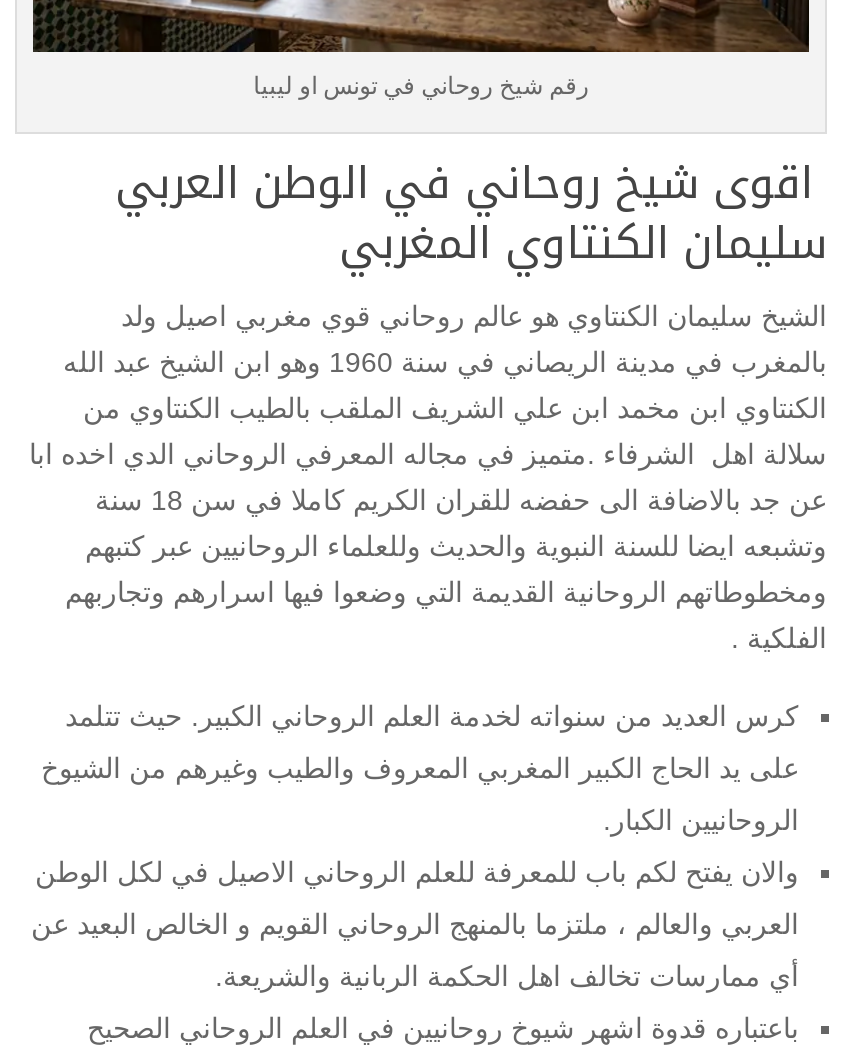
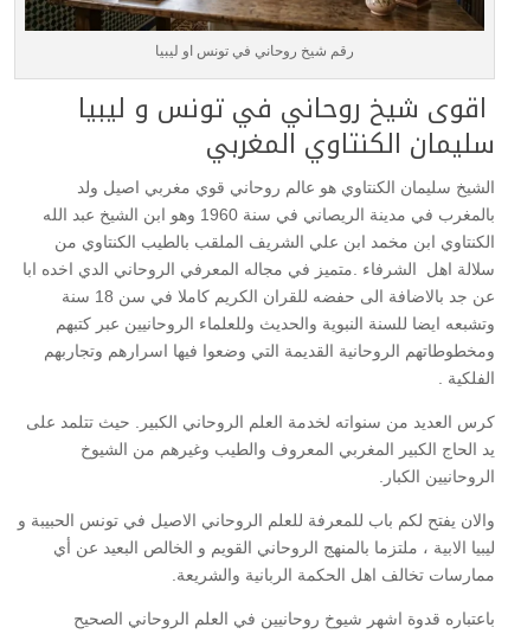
- اقوى شيخ روحاني في الوطن العربي
+ اقوى شيخ روحاني في تونس و ليبيا

- والان يفتح لكم باب للمعرفة للعلم الروحاني الاصيل في لكل الوطن
- العربي والعالم ، ملتزما بالمنهج الروحاني القويم و الخالص البعيد عن
- أي ممارسات تخالف اهل الحكمة الربانية والشريعة.
+ والان يفتح لكم باب للمعرفة للعلم الروحاني الاصيل في تونس الحبيبة و
+ ليبيا الابية ، ملتزما بالمنهج الروحاني القويم و الخالص البعيد عن أي
+ ممارسات تخالف اهل الحكمة الربانية والشريعة.
